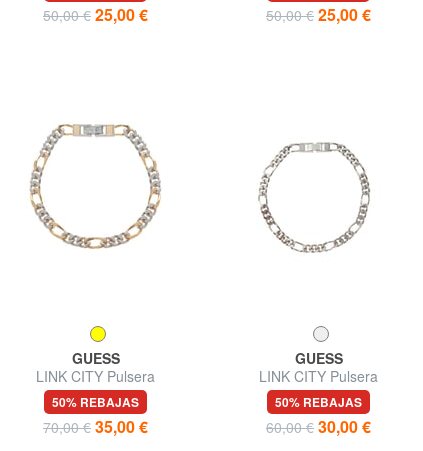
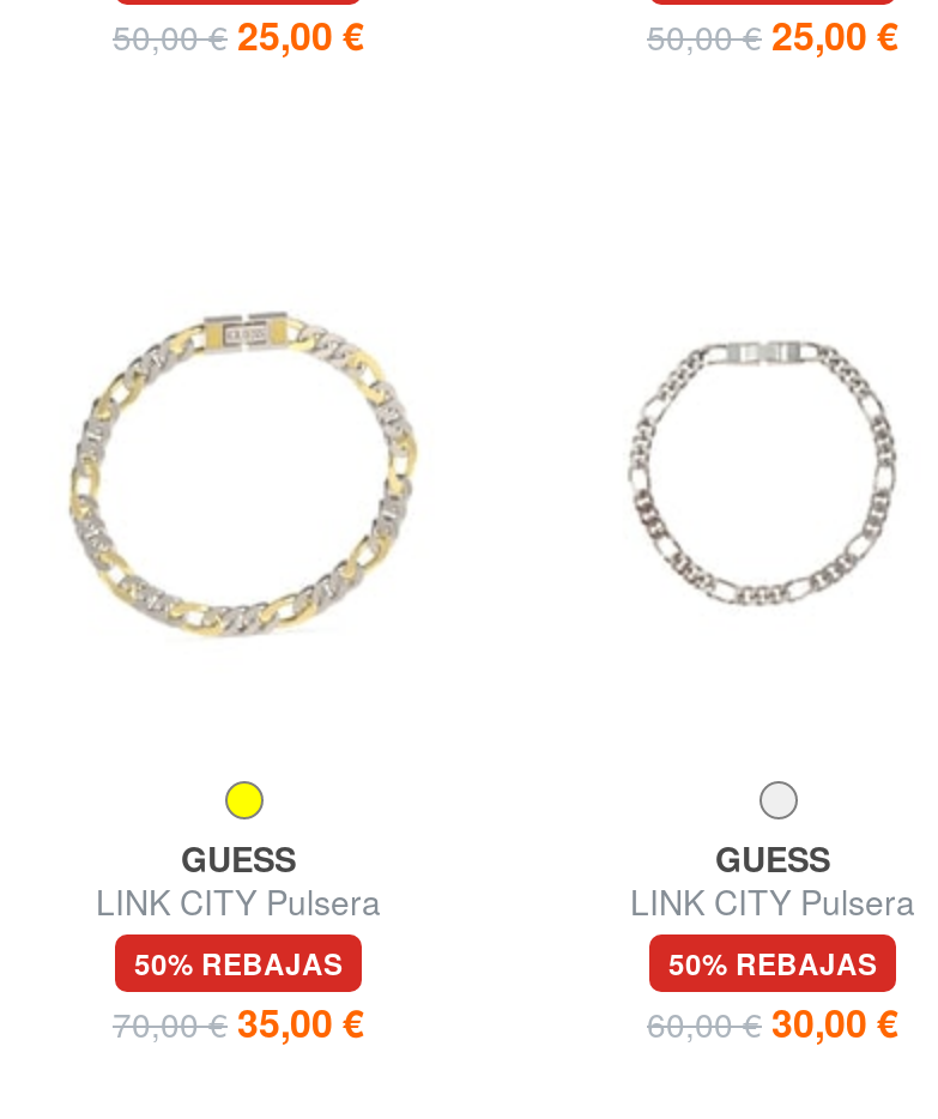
- [image]
+ [image]
